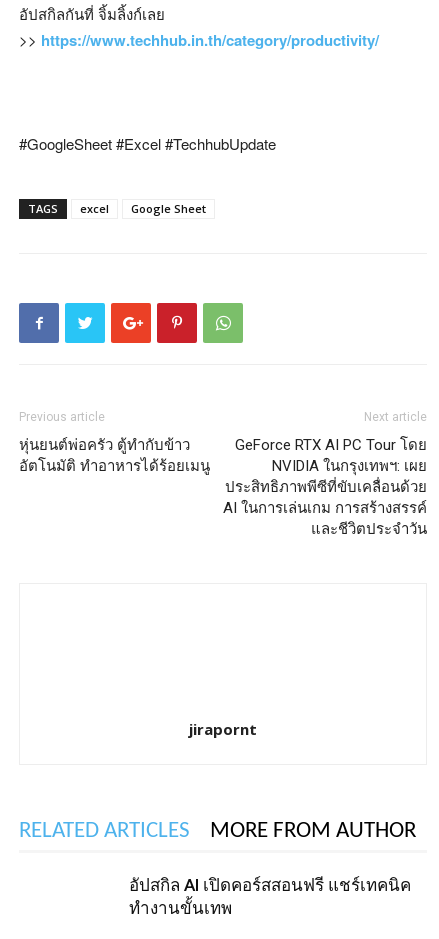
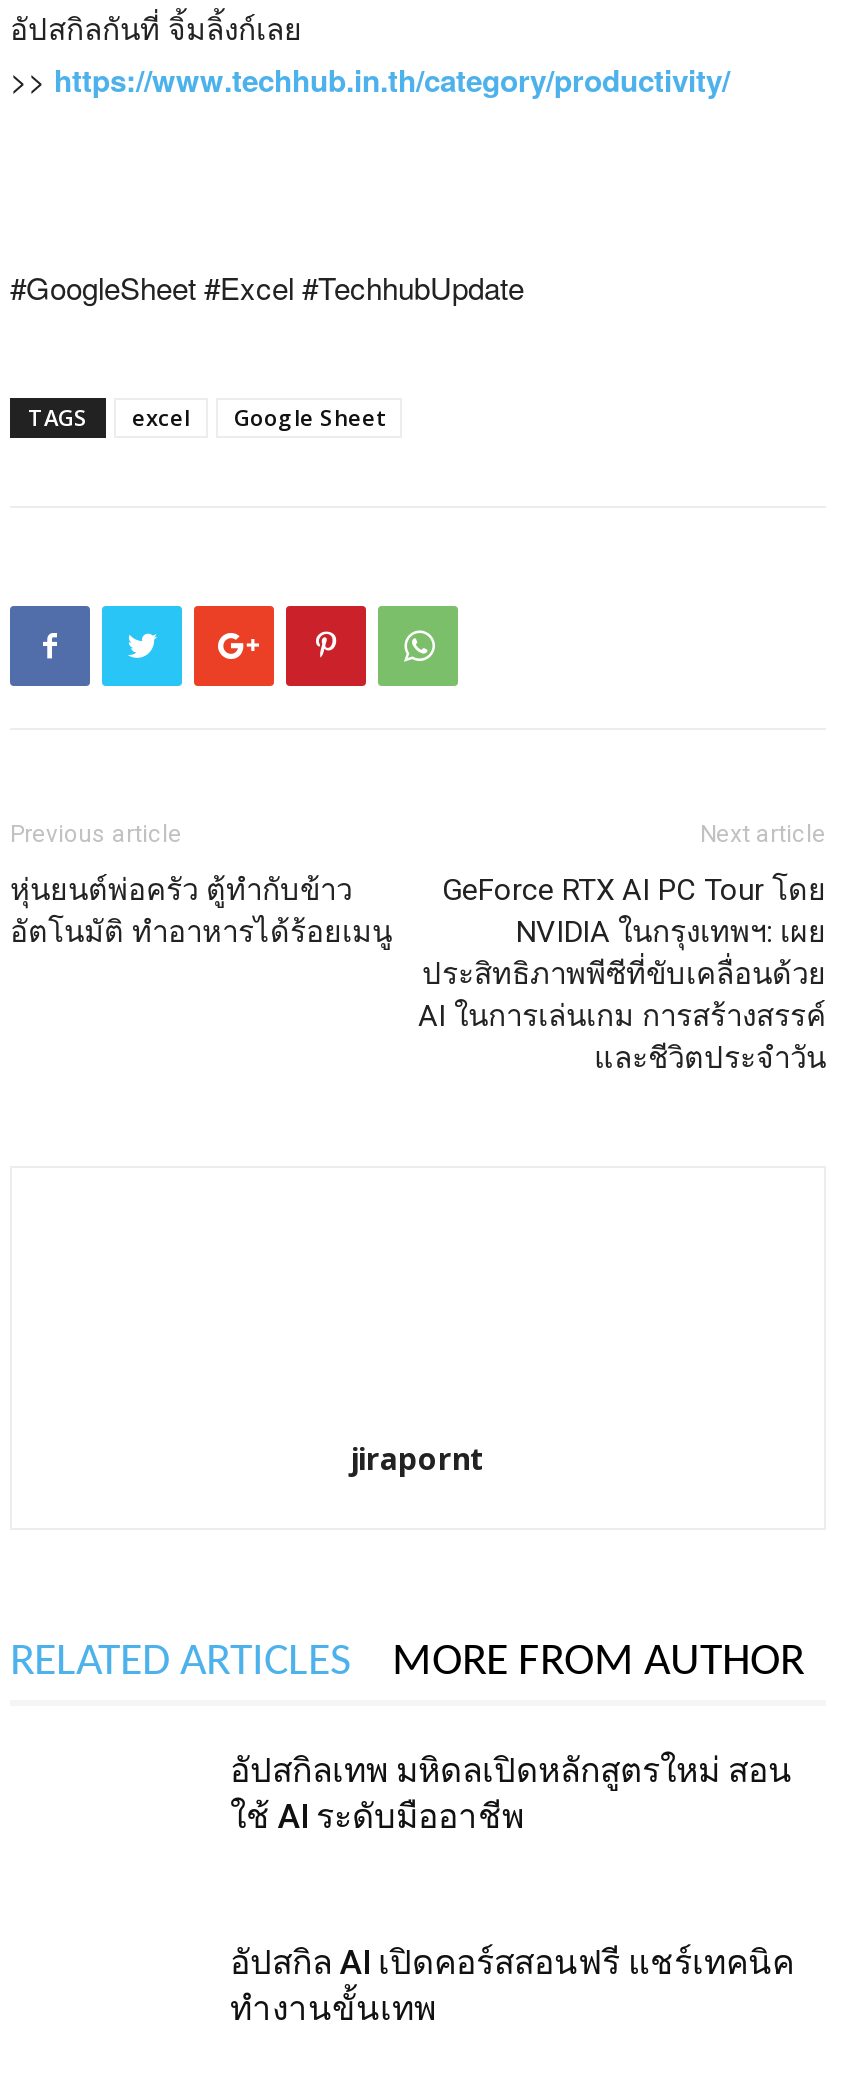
+ อัปสกิลเทพ มหิดลเปิดหลักสูตรใหม่ สอน
+ ใช้ AI ระดับมืออาชีพ
